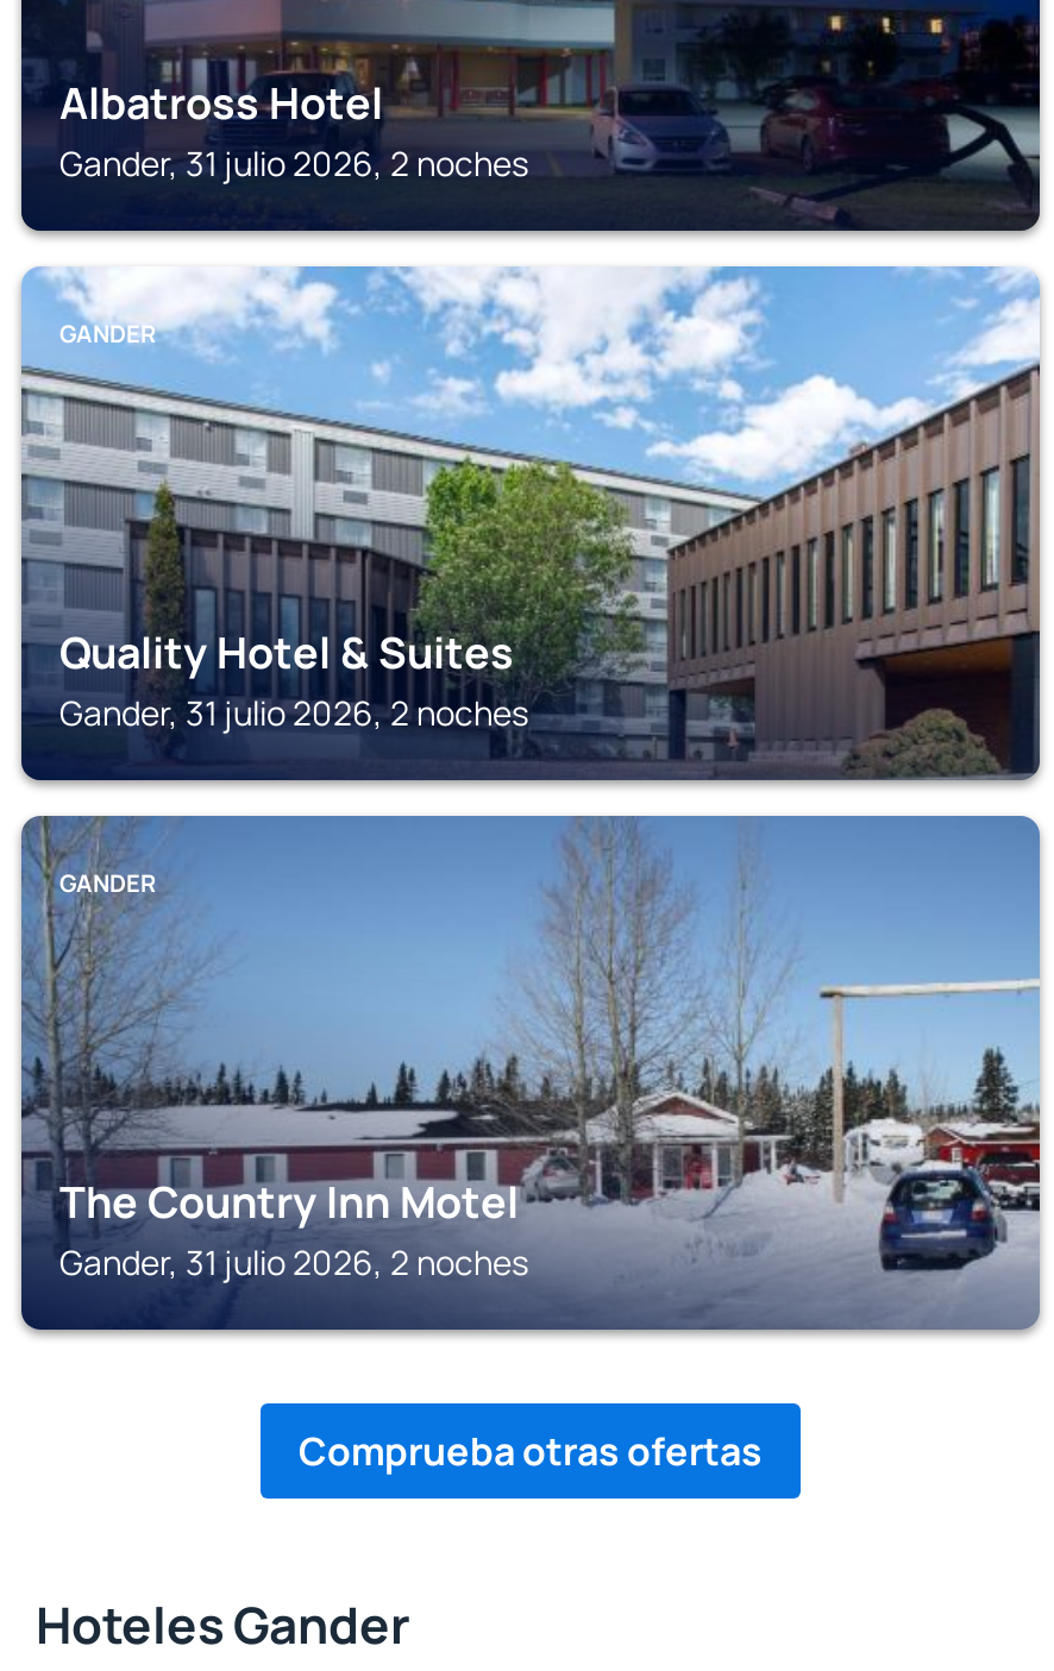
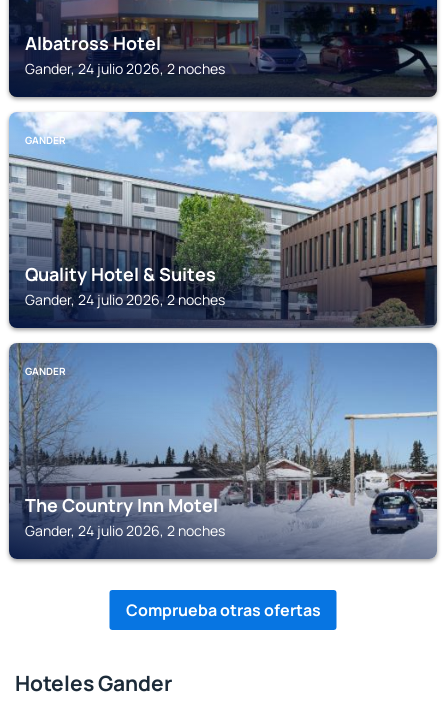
- Gander, 31 julio 2026, 2 noches
+ Gander, 24 julio 2026, 2 noches

- Gander, 31 julio 2026, 2 noches
+ Gander, 24 julio 2026, 2 noches

- Gander, 31 julio 2026, 2 noches
+ Gander, 24 julio 2026, 2 noches
